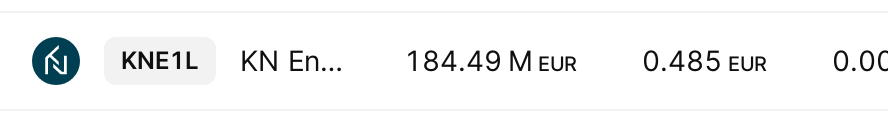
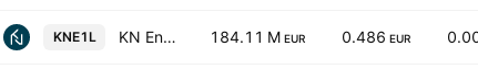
- 184.49 M EUR
+ 184.11 M EUR

- 0.485 EUR
+ 0.486 EUR
